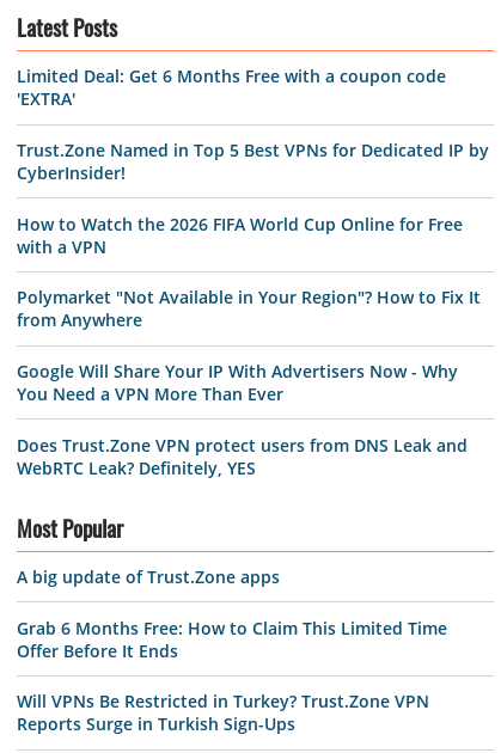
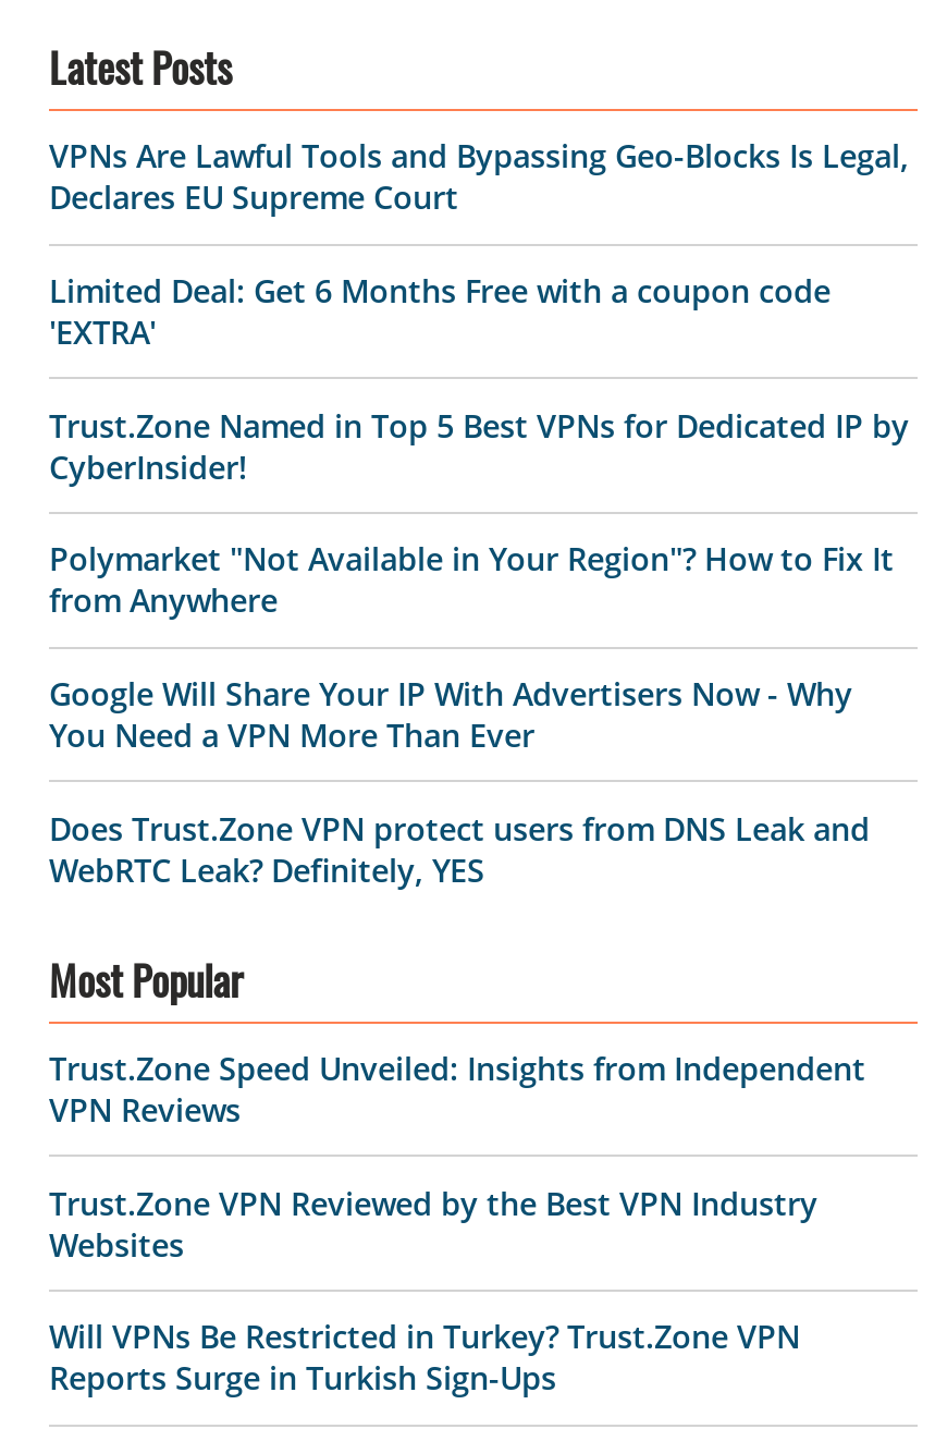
+ VPNs Are Lawful Tools and Bypassing Geo-Blocks Is Legal,
+ Declares EU Supreme Court

moved down: Limited Deal: Get 6 Months Free with a coupon code | 'EXTRA' | Trust.Zone Named in Top 5 Best VPNs for Dedicated IP by | CyberInsider!

- How to Watch the 2026 FIFA World Cup Online for Free
- with a VPN

- A big update of Trust.Zone apps
+ Trust.Zone Speed Unveiled: Insights from Independent
+ VPN Reviews

- Grab 6 Months Free: How to Claim This Limited Time
- Offer Before It Ends
+ Trust.Zone VPN Reviewed by the Best VPN Industry
+ Websites
